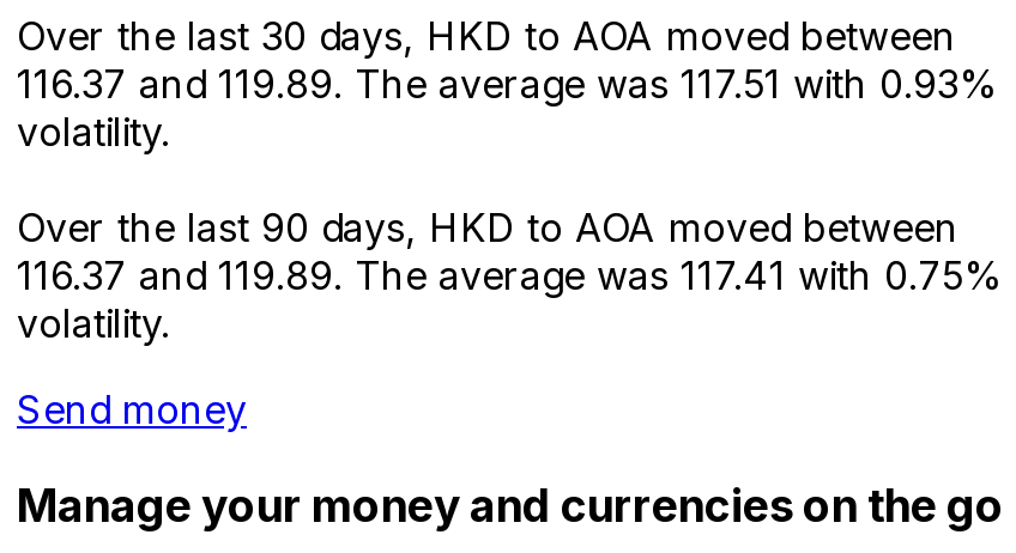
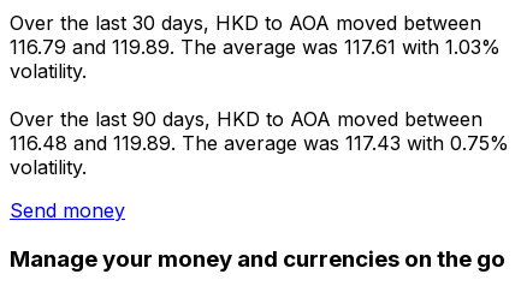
- 116.37 and 119.89. The average was 117.51 with 0.93%
+ 116.79 and 119.89. The average was 117.61 with 1.03%

- 116.37 and 119.89. The average was 117.41 with 0.75%
+ 116.48 and 119.89. The average was 117.43 with 0.75%
